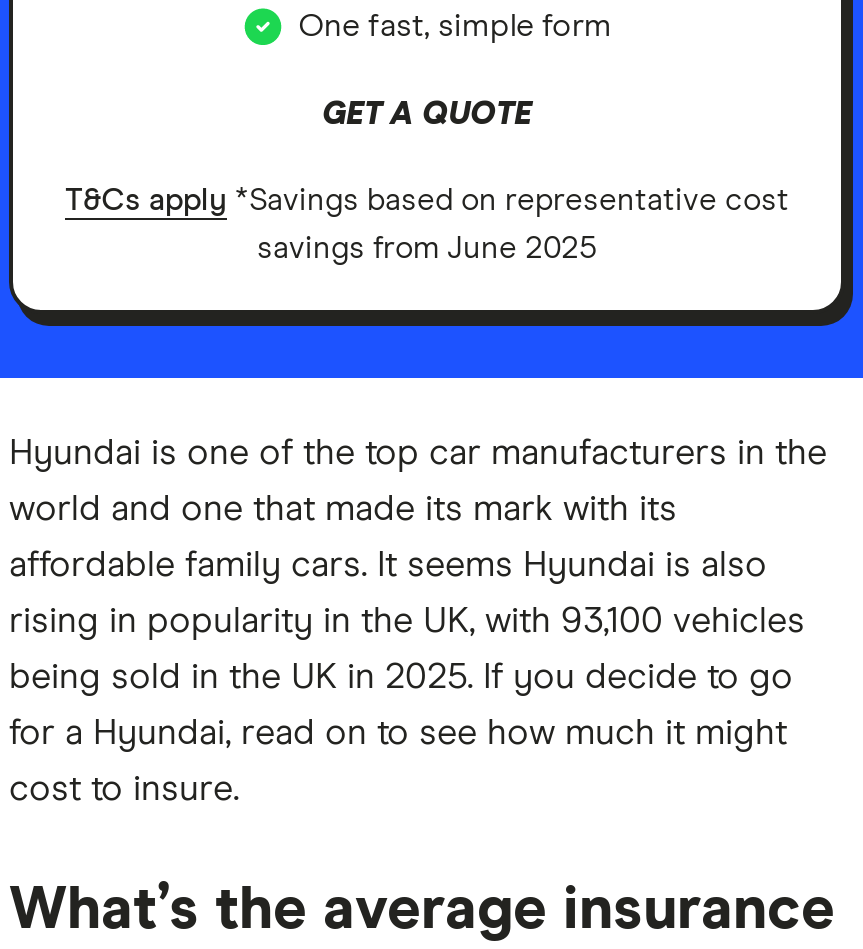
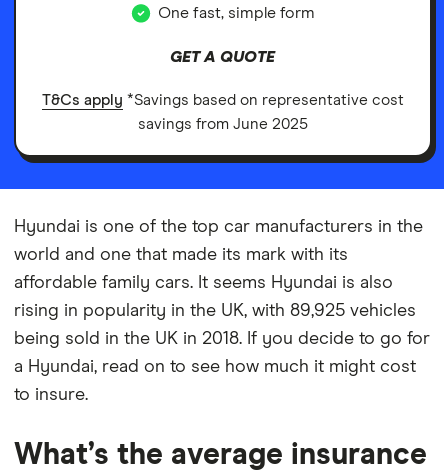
- rising in popularity in the UK, with 93,100 vehicles
+ rising in popularity in the UK, with 89,925 vehicles

- being sold in the UK in 2025. If you decide to go
+ being sold in the UK in 2018. If you decide to go for

- for a Hyundai, read on to see how much it might
+ a Hyundai, read on to see how much it might cost

- cost to insure.
+ to insure.
